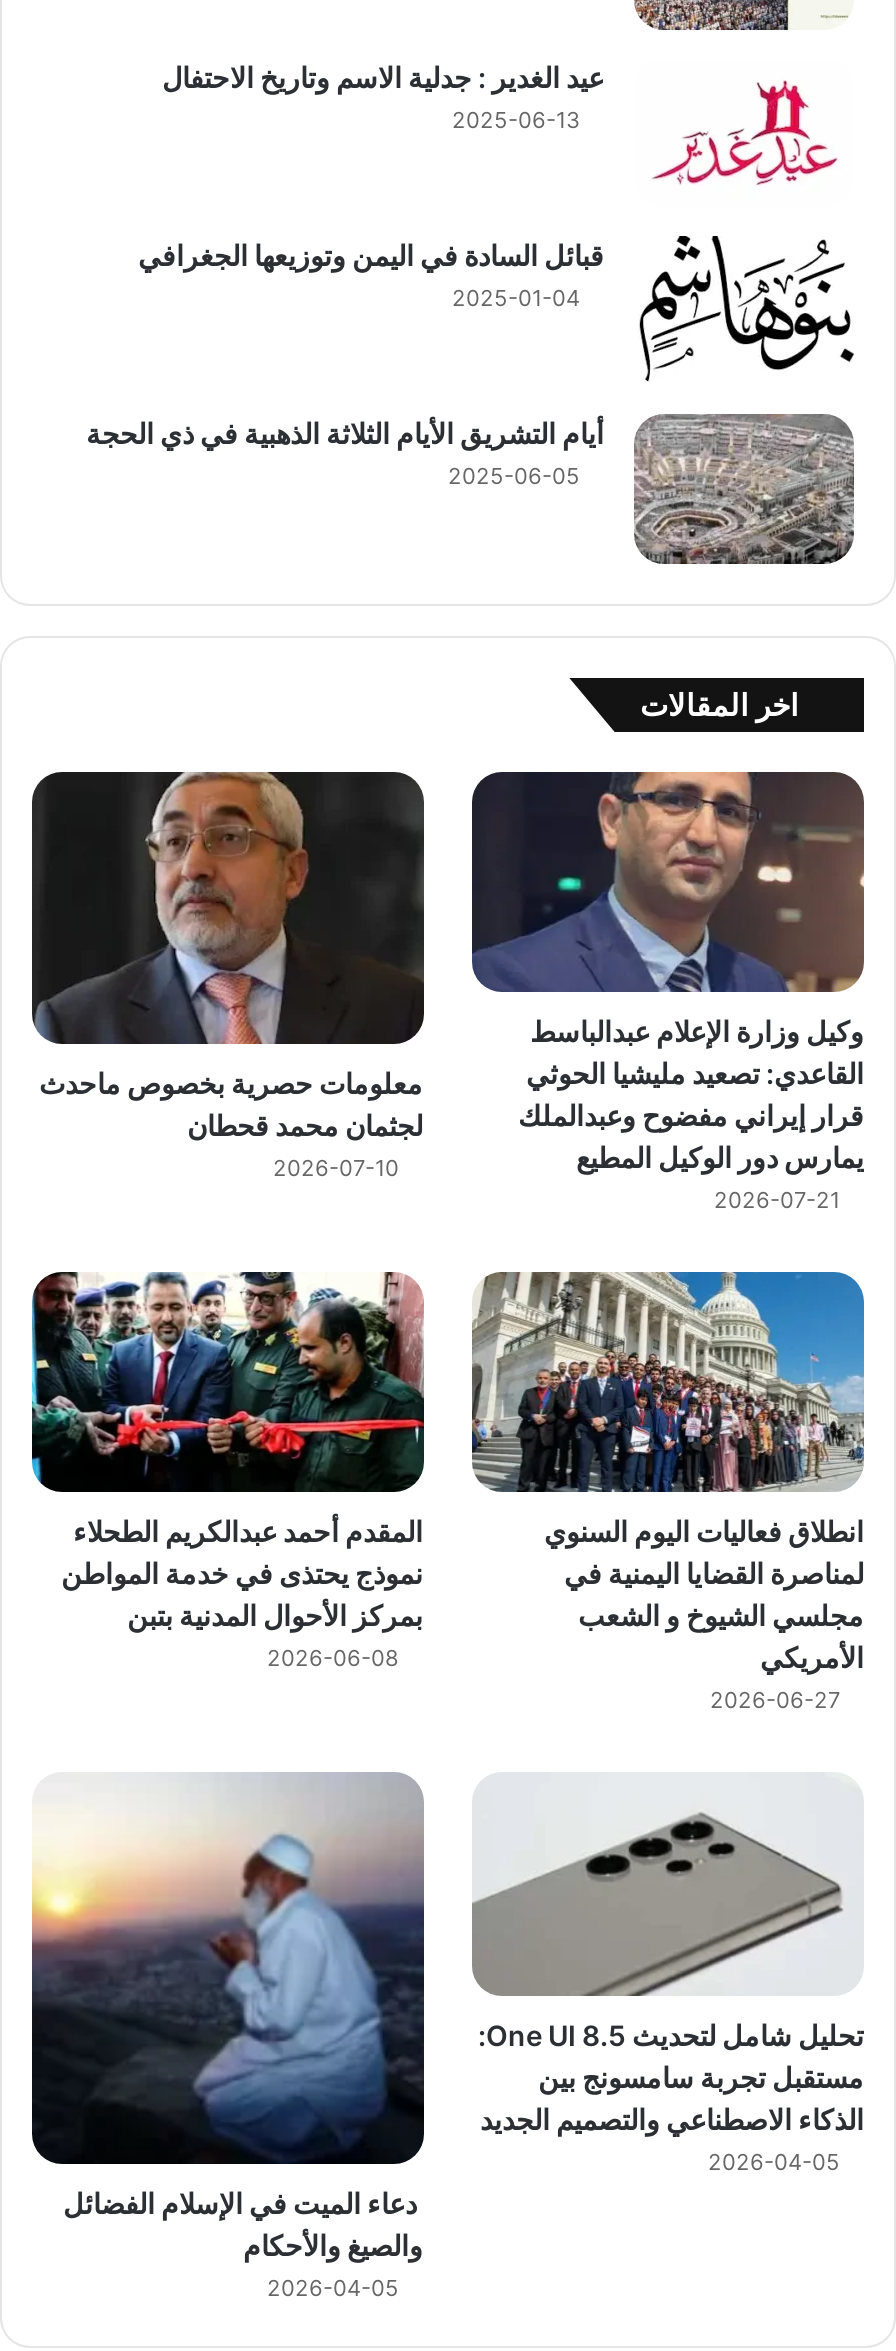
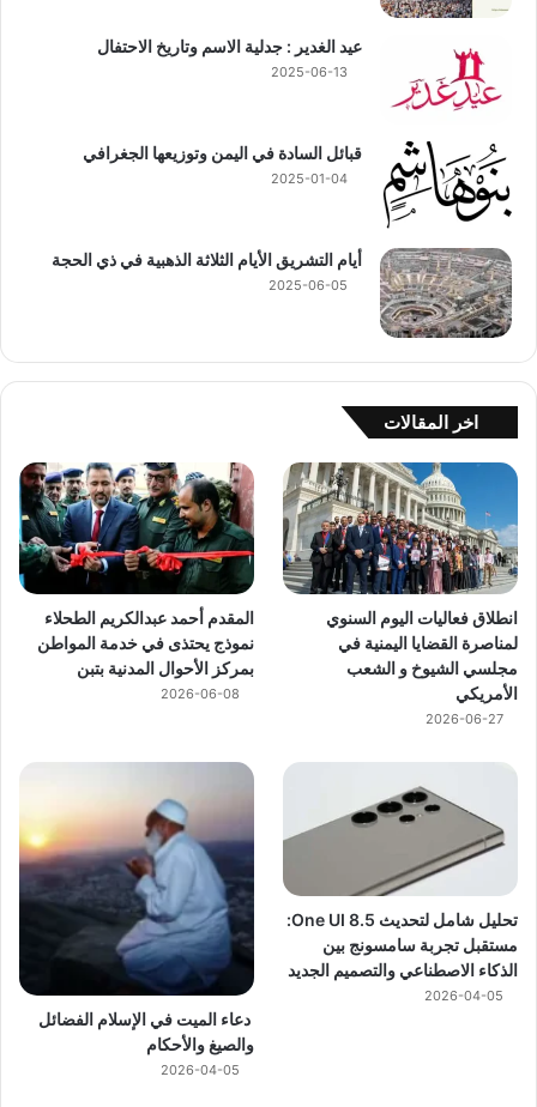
- [image]
- معلومات حصرية بخصوص ماحدث
- لجثمان محمد قحطان
- 2026-07-10

- [image]
- وكيل وزارة الإعلام عبدالباسط
- القاعدي: تصعيد مليشيا الحوثي
- قرار إيراني مفضوح وعبدالملك
- يمارس دور الوكيل المطيع
- 2026-07-21
